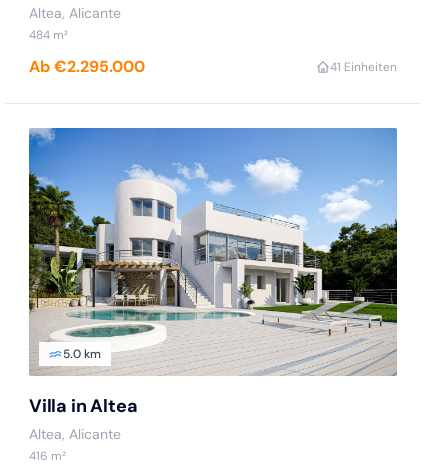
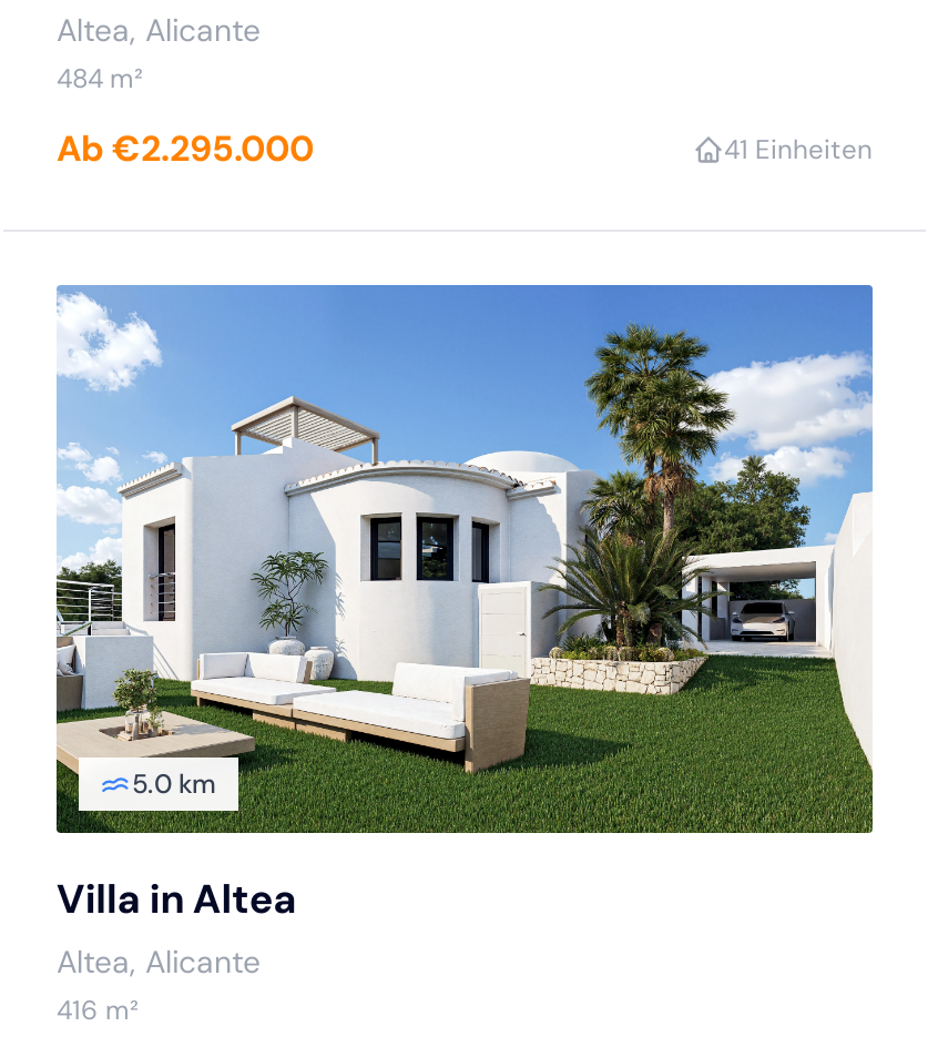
- [image]
+ [image]
